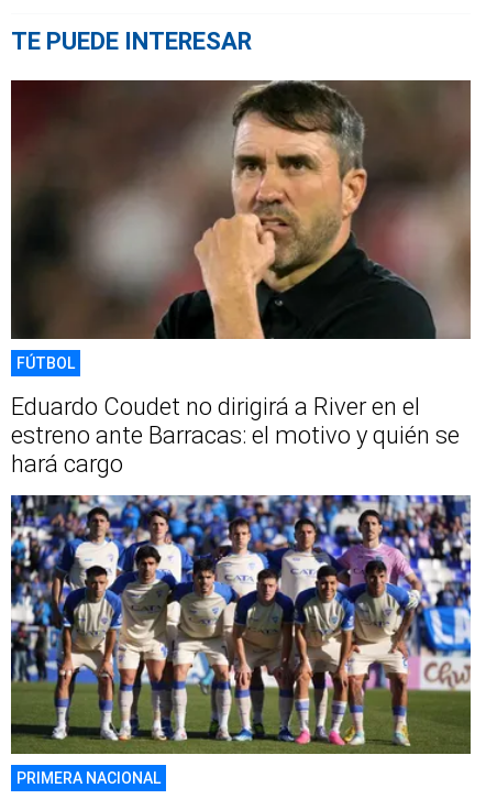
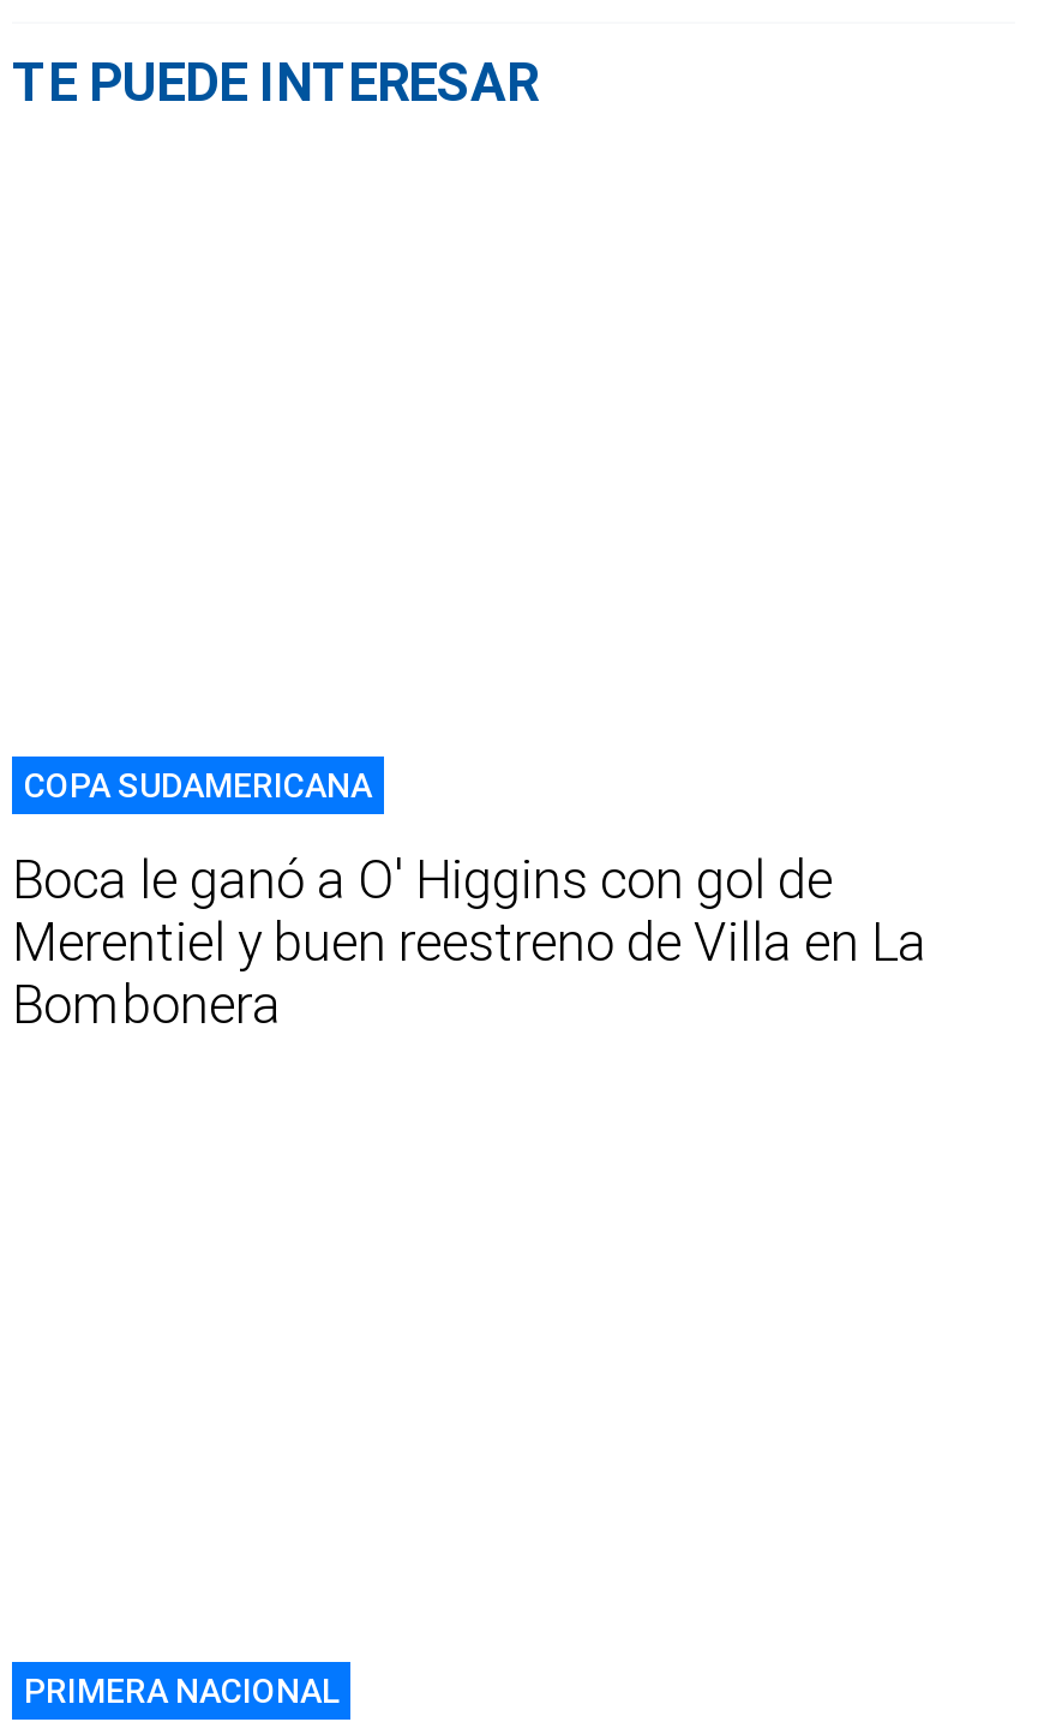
- [image]

- FÚTBOL
+ COPA SUDAMERICANA

- Eduardo Coudet no dirigirá a River en el
- estreno ante Barracas: el motivo y quién se
- hará cargo
+ Boca le ganó a O' Higgins con gol de
+ Merentiel y buen reestreno de Villa en La
+ Bombonera

- [image]
